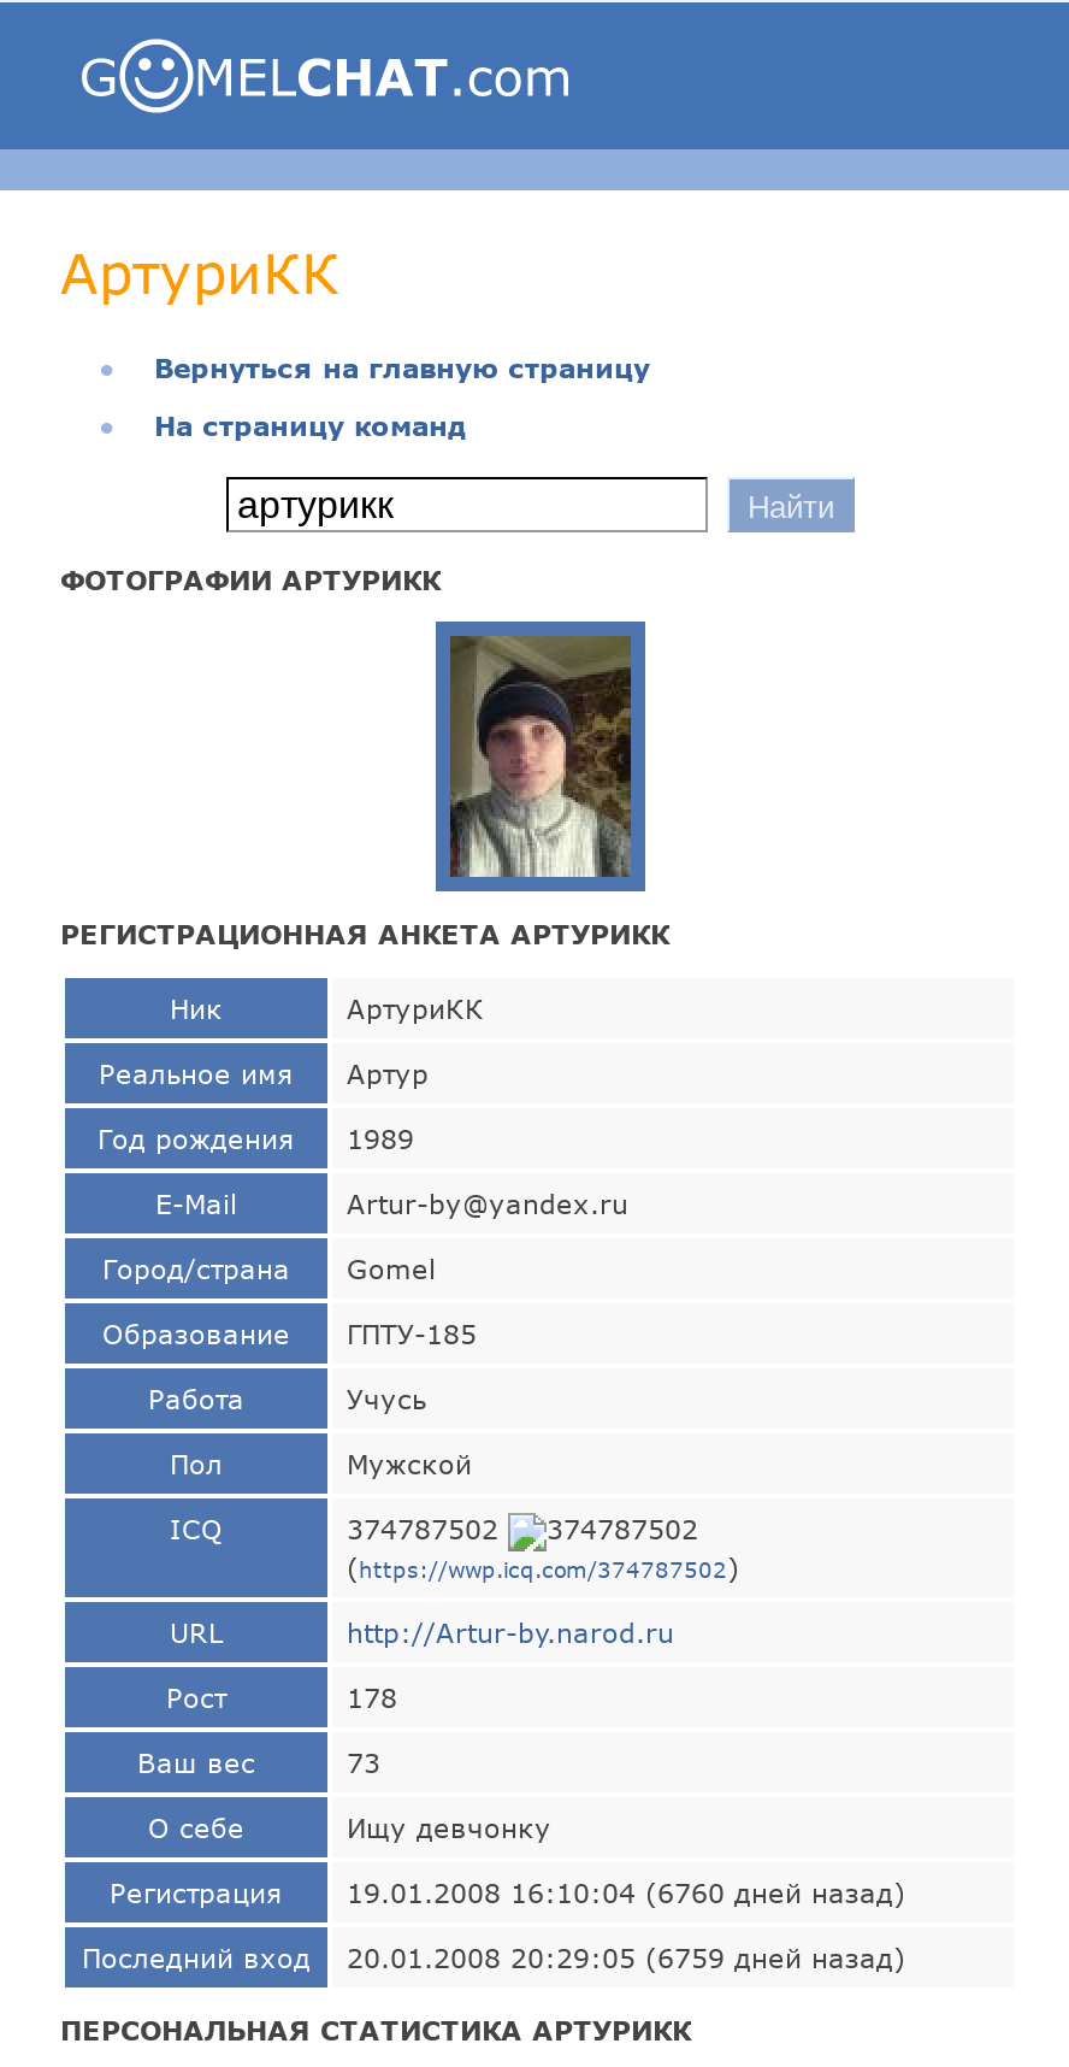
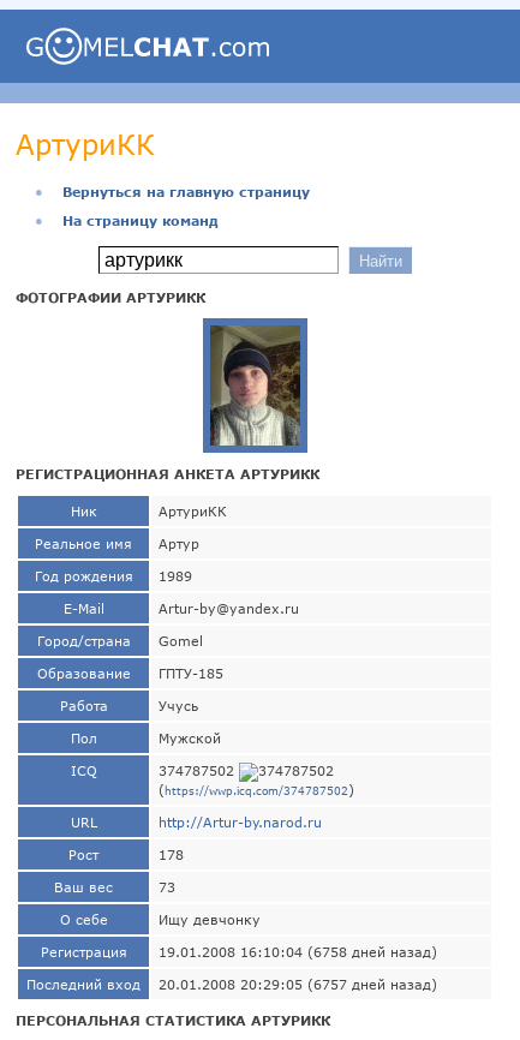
- 19.01.2008 16:10:04 (6760 дней назад)
+ 19.01.2008 16:10:04 (6758 дней назад)

- Последний вход 20.01.2008 20:29:05 (6759 дней назад)
+ Последний вход 20.01.2008 20:29:05 (6757 дней назад)
